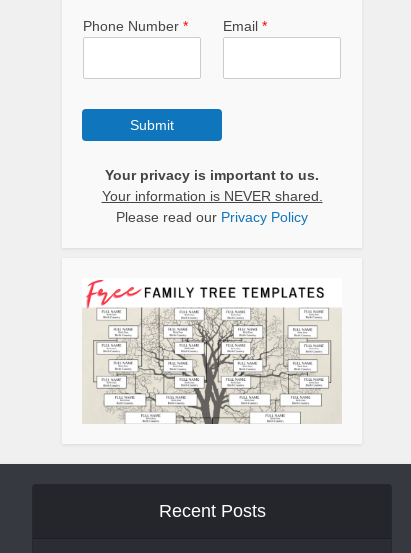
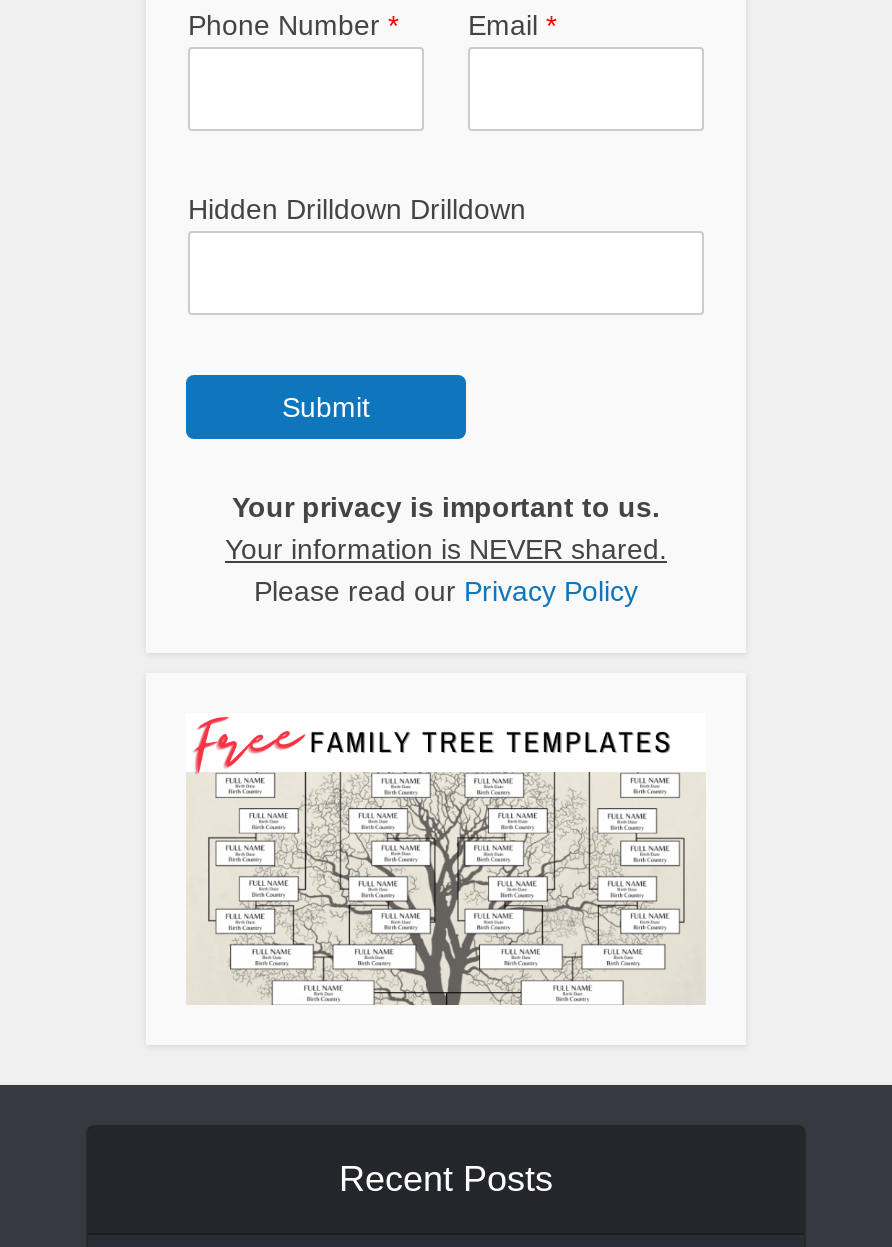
+ Hidden Drilldown Drilldown
